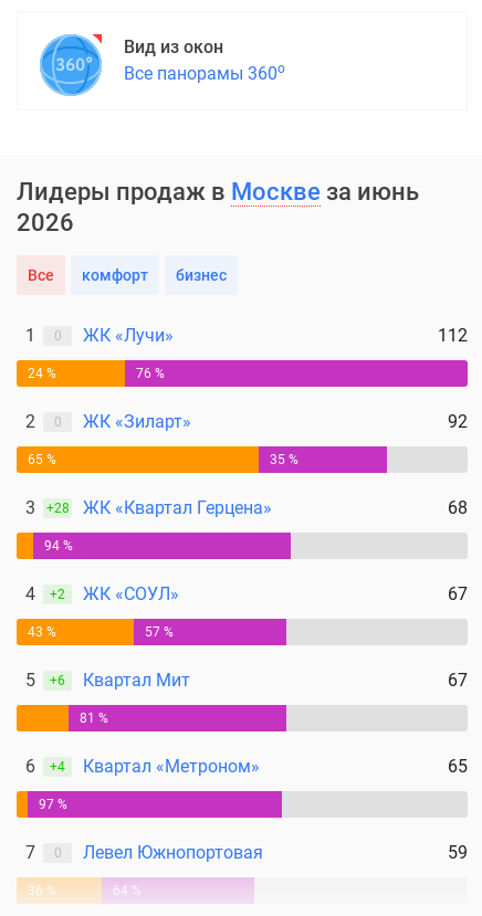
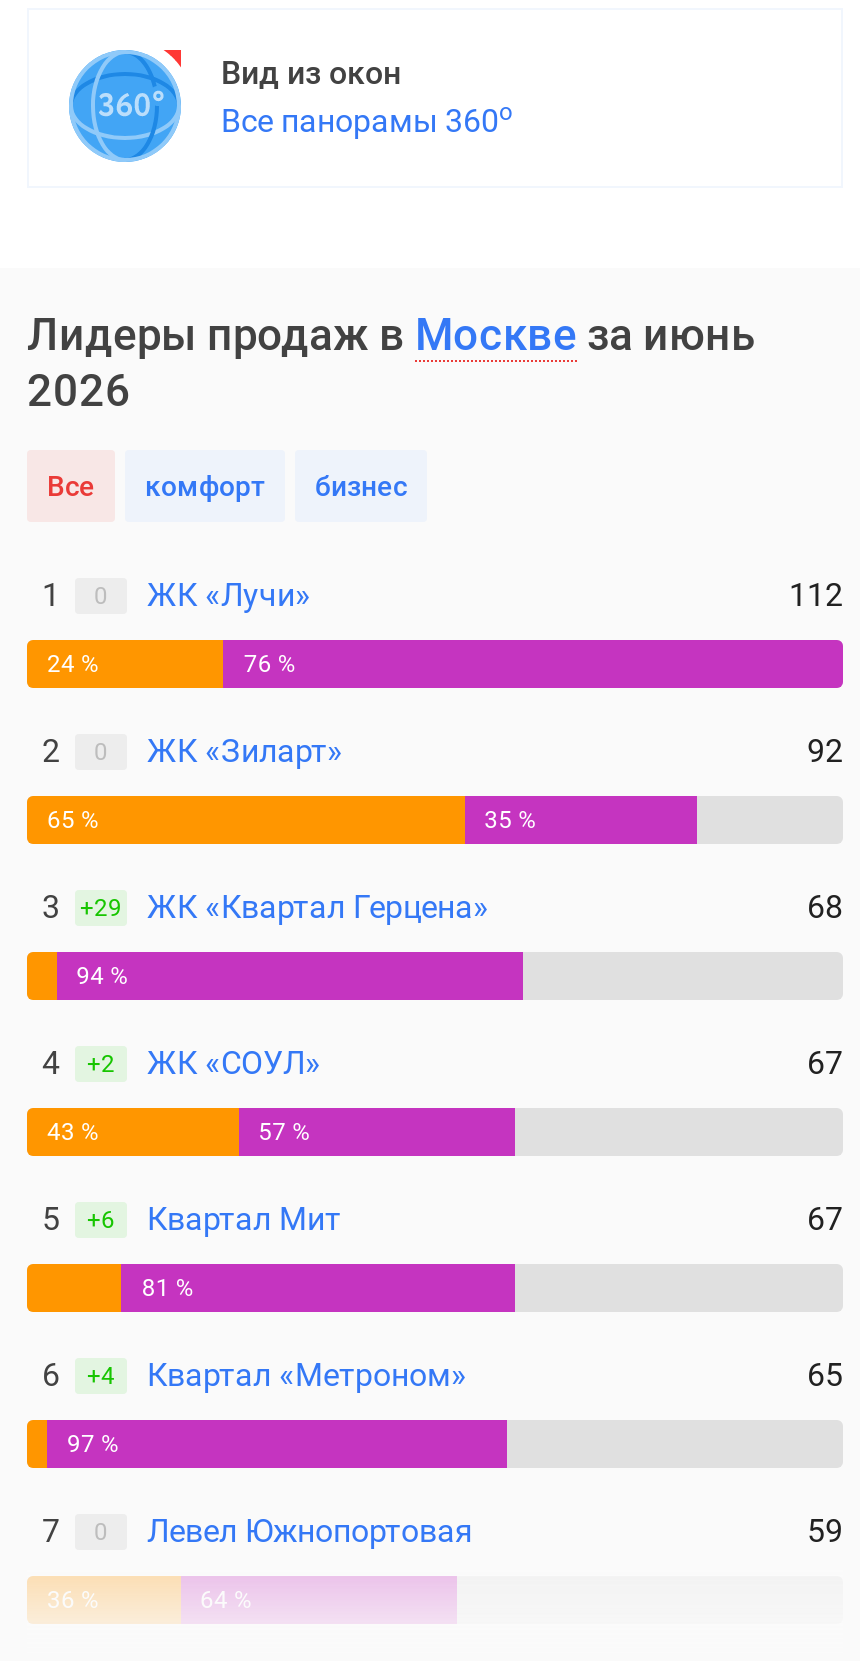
- 3 +28 ЖК «Квартал Герцена»
+ 3 +29 ЖК «Квартал Герцена»
